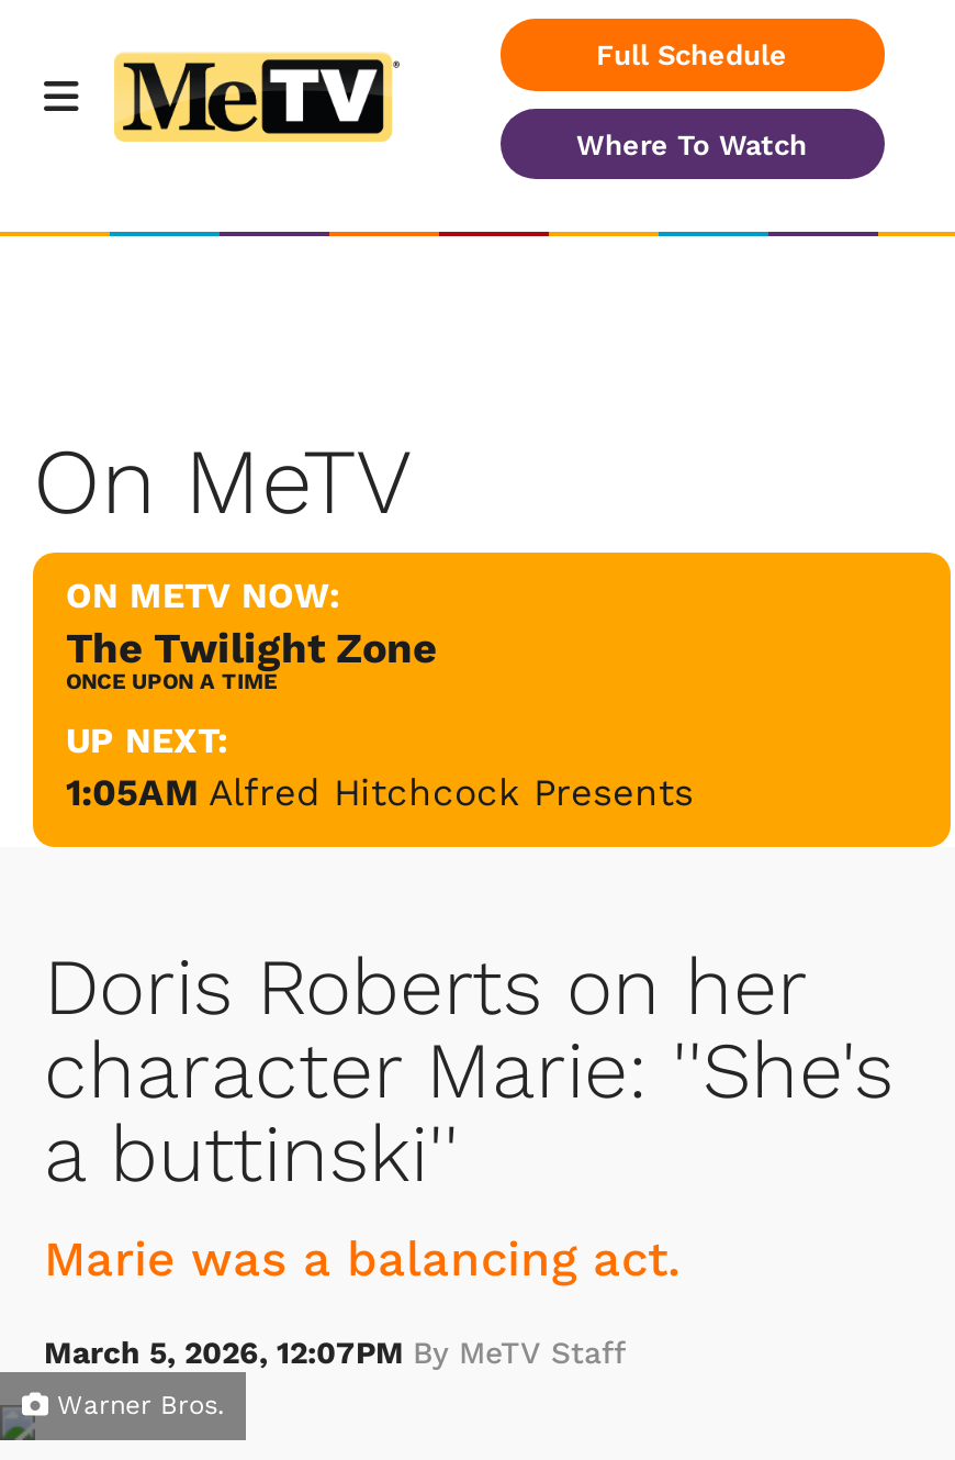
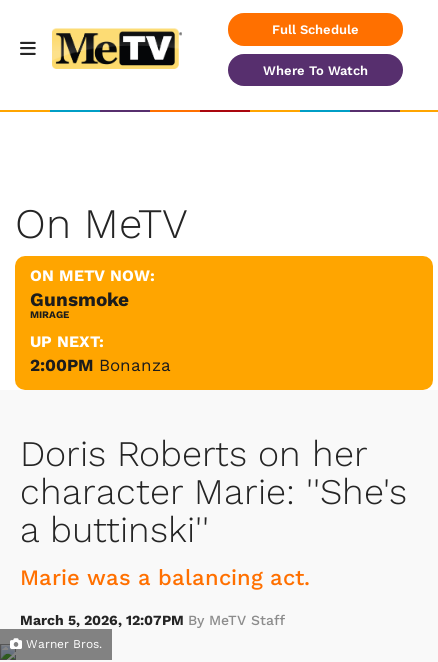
- The Twilight Zone
- ONCE UPON A TIME
+ Gunsmoke
+ MIRAGE

- 1:05AM Alfred Hitchcock Presents
+ 2:00PM Bonanza
